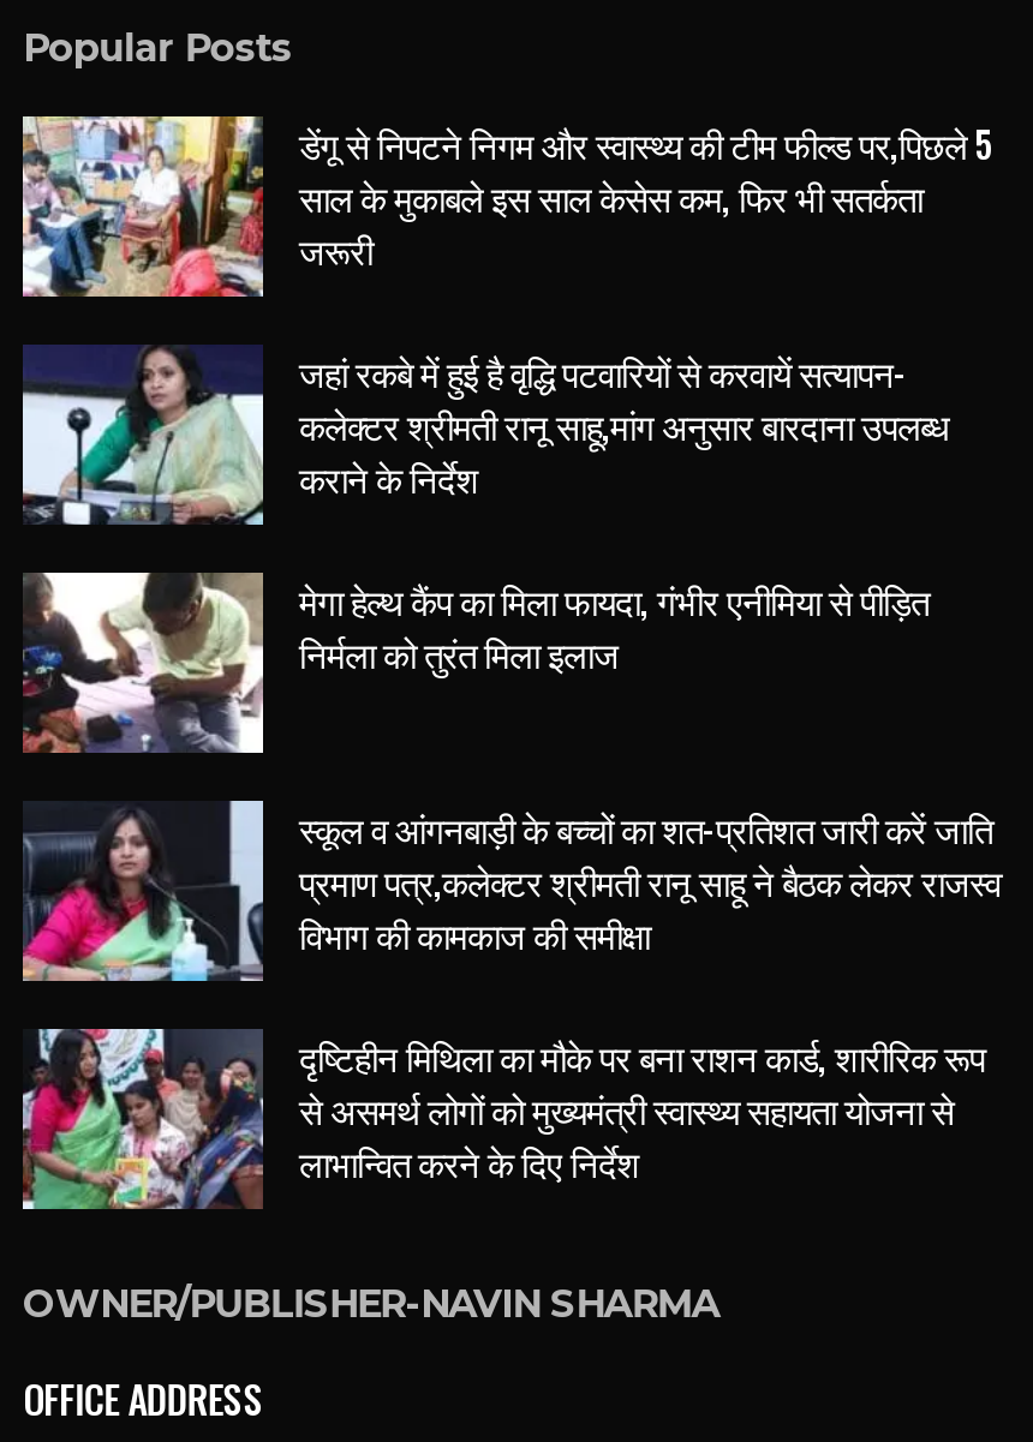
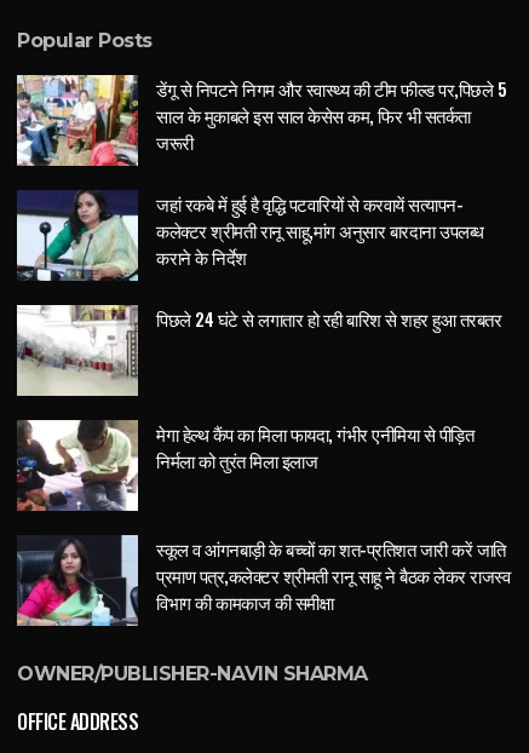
+ [image]
+ पिछले 24 घंटे से लगातार हो रही बारिश से शहर हुआ तरबतर

moved down: [image] | मेगा हेल्थ कैंप का मिला फायदा, गंभीर एनीमिया से पीड़ित | निर्मला को तुरंत मिला इलाज | स्कूल व आंगनबाड़ी के बच्चों का शत-प्रतिशत जारी करें जाति | प्रमाण पत्र,कलेक्टर श्रीमती रानू साहू ने बैठक लेकर राजस्व | विभाग की कामकाज की समीक्षा

- [image]
- दृष्टिहीन मिथिला का मौके पर बना राशन कार्ड, शारीरिक रूप
- से असमर्थ लोगों को मुख्यमंत्री स्वास्थ्य सहायता योजना से
- लाभान्वित करने के दिए निर्देश
